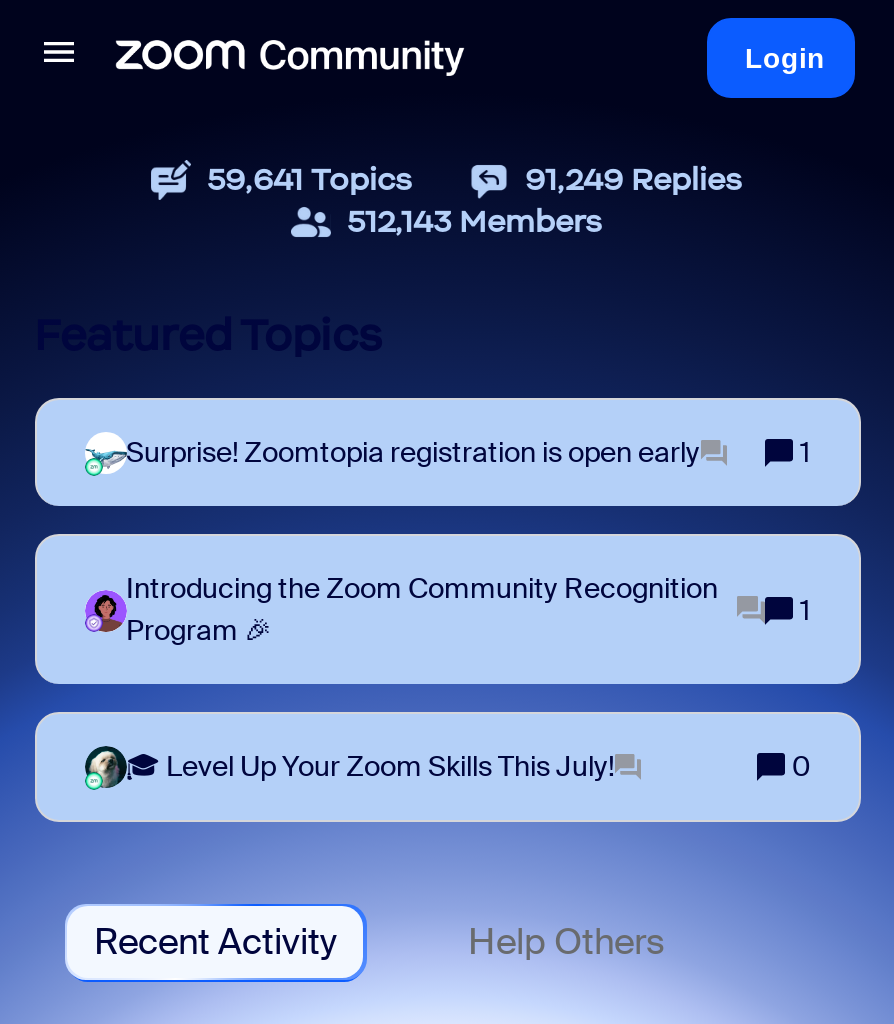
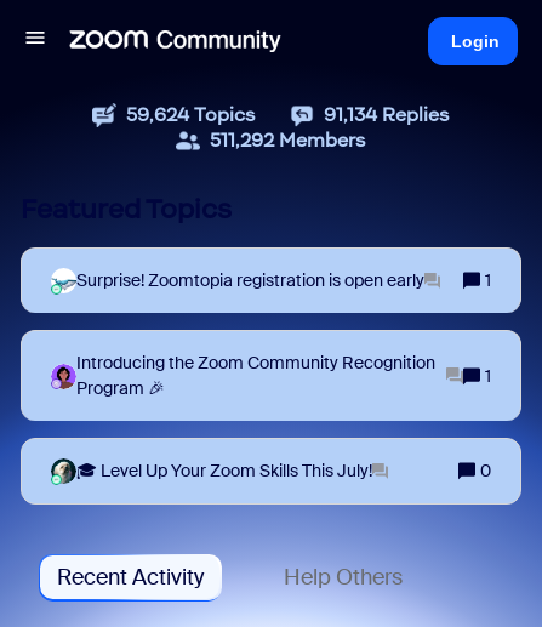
- 59,641 Topics
+ 59,624 Topics

- 91,249 Replies
+ 91,134 Replies

- 512,143 Members
+ 511,292 Members
